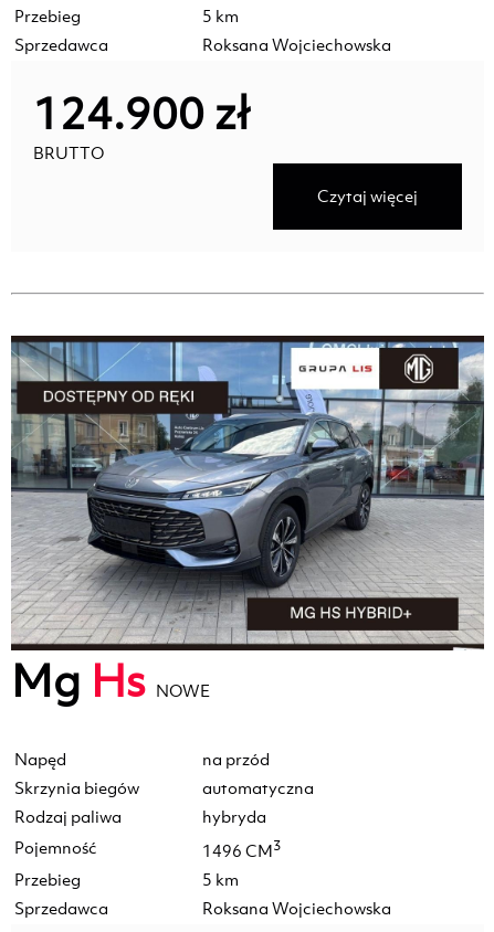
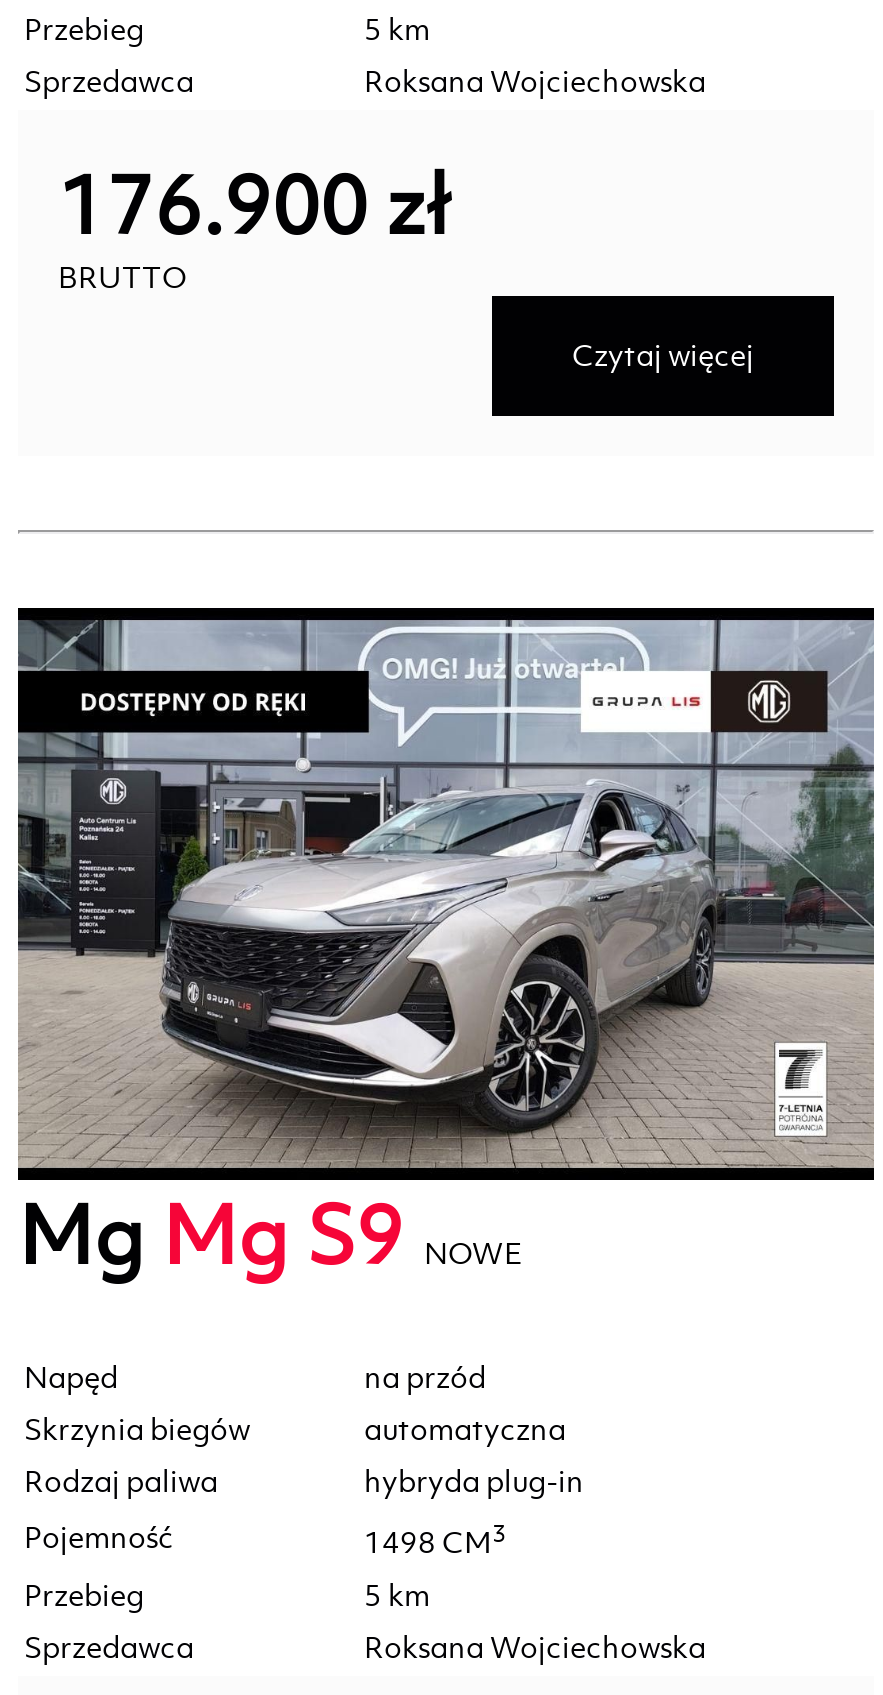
- 124.900 zł
+ 176.900 zł

- [image]
- MgHs NOWE
+ [image]
+ MgMg S9 NOWE

- hybryda
+ hybryda plug-in

- 1496 CM3
+ 1498 CM3
